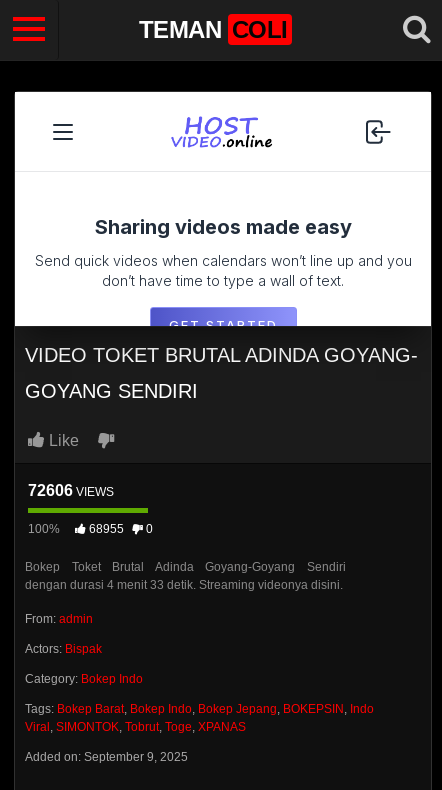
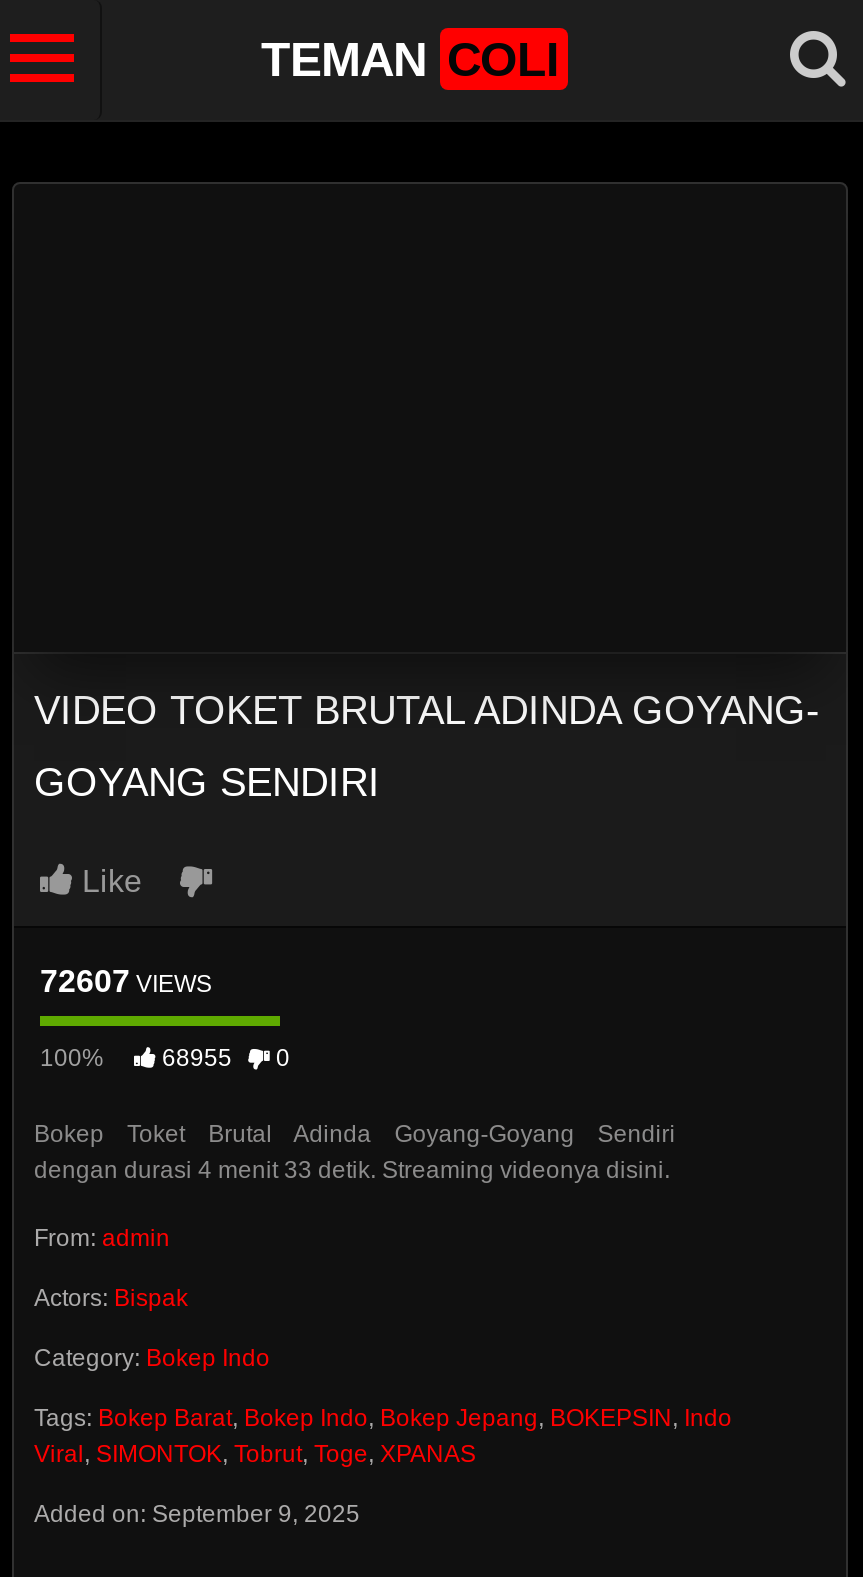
- [image]

- 72606 VIEWS
+ 72607 VIEWS
